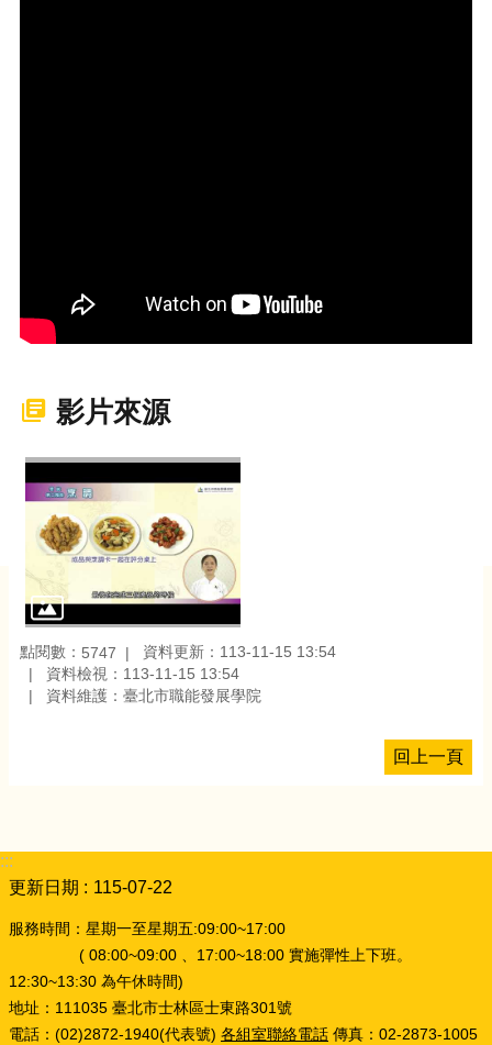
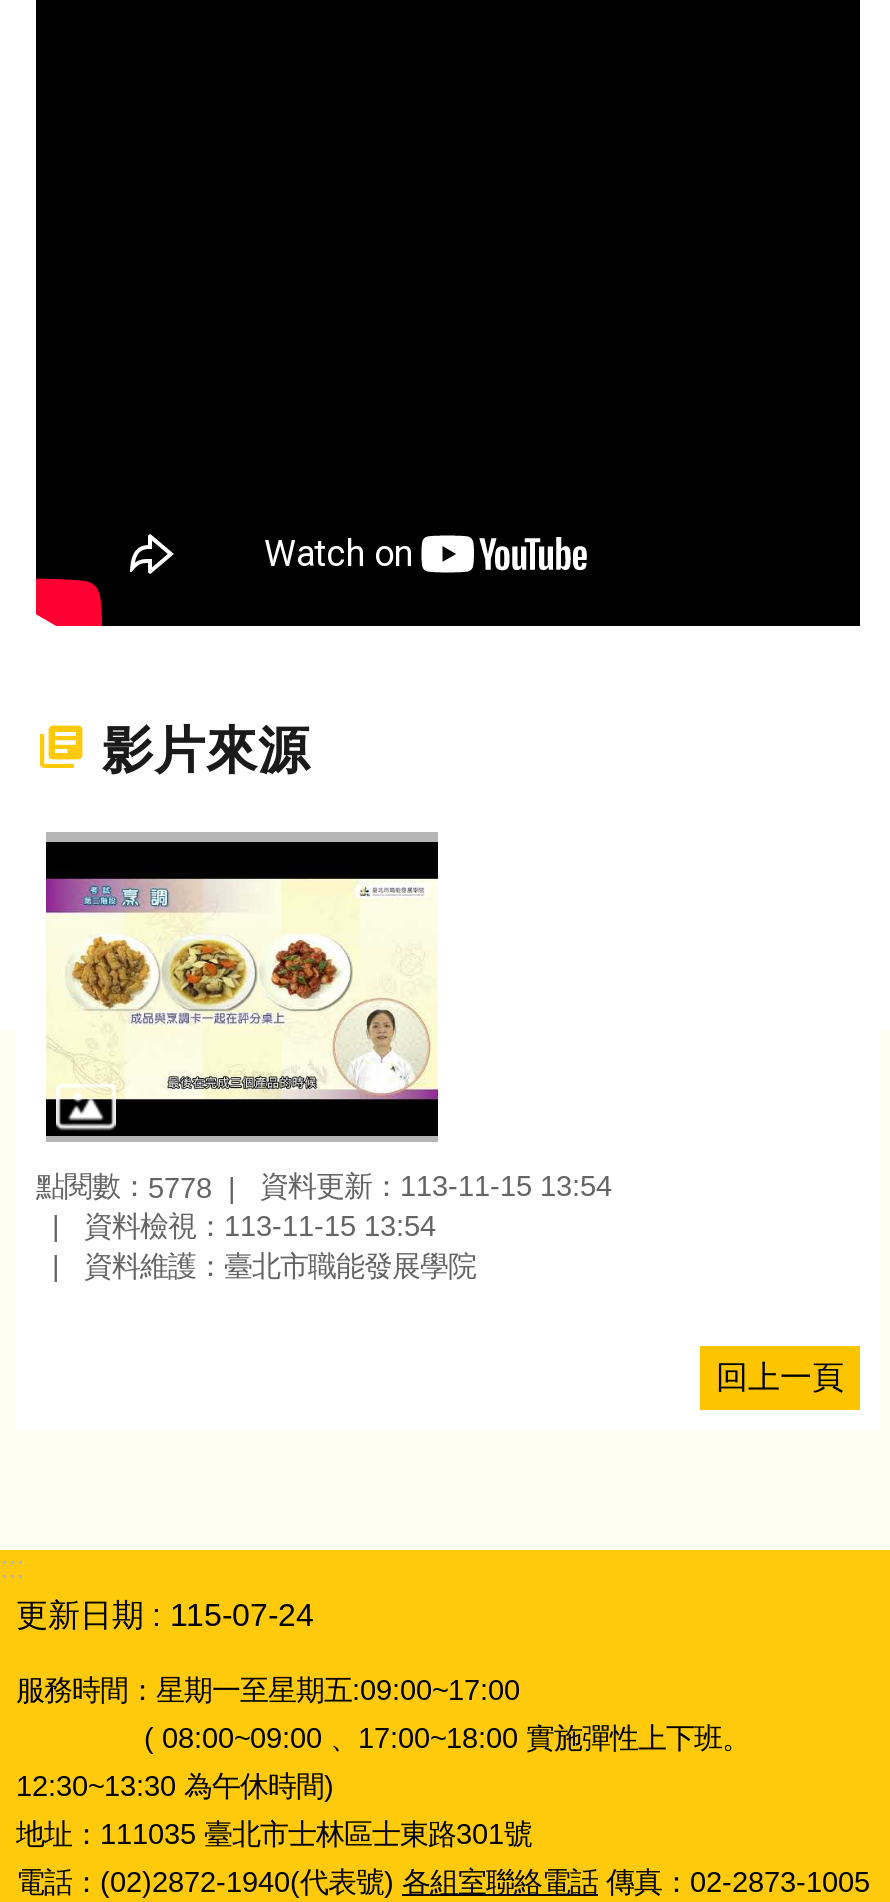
- 點閱數：5747 資料更新：113-11-15 13:54
+ 點閱數：5778 資料更新：113-11-15 13:54

- 更新日期 115-07-22
+ 更新日期 115-07-24
